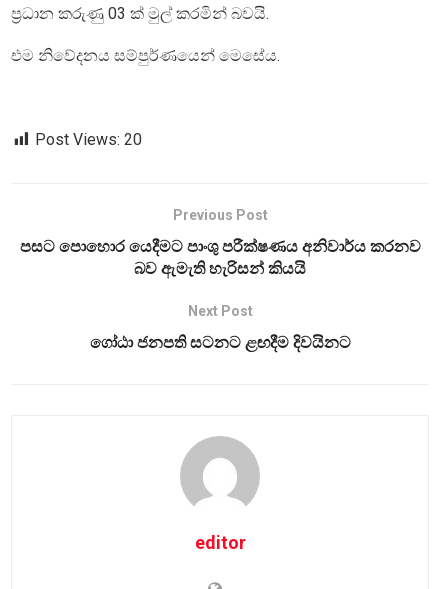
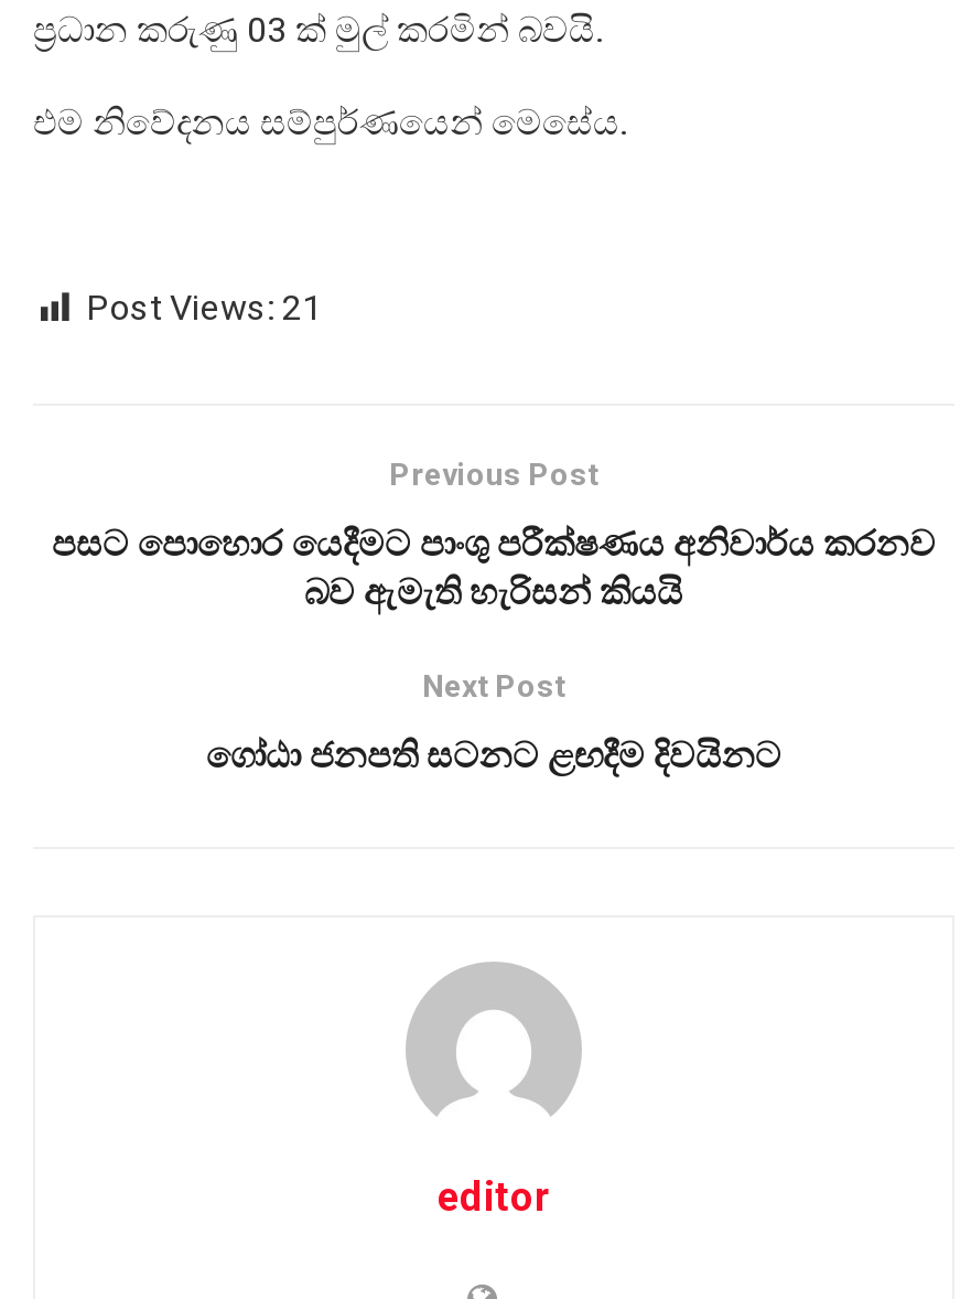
- Post Views: 20
+ Post Views: 21
